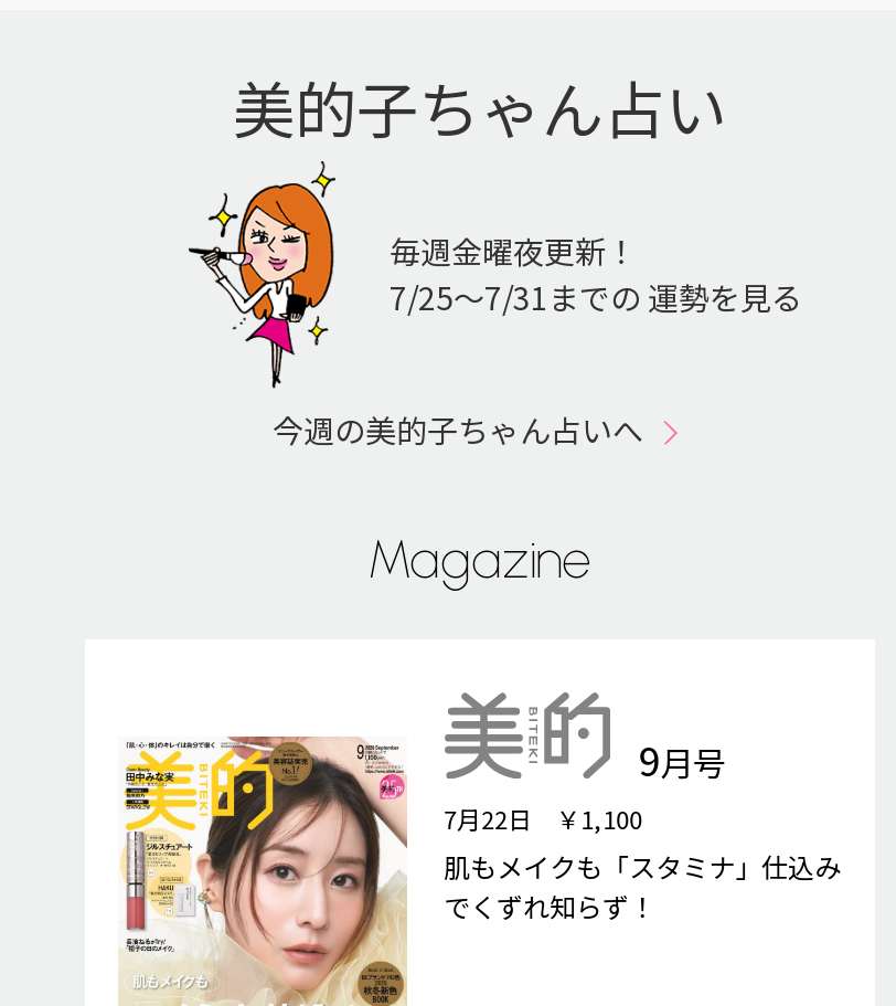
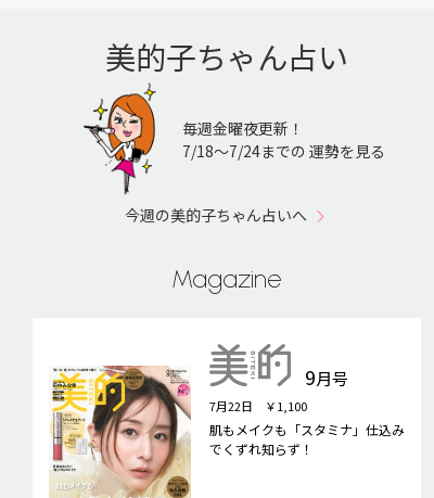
- 7/25〜7/31までの 運勢を見る
+ 7/18〜7/24までの 運勢を見る
